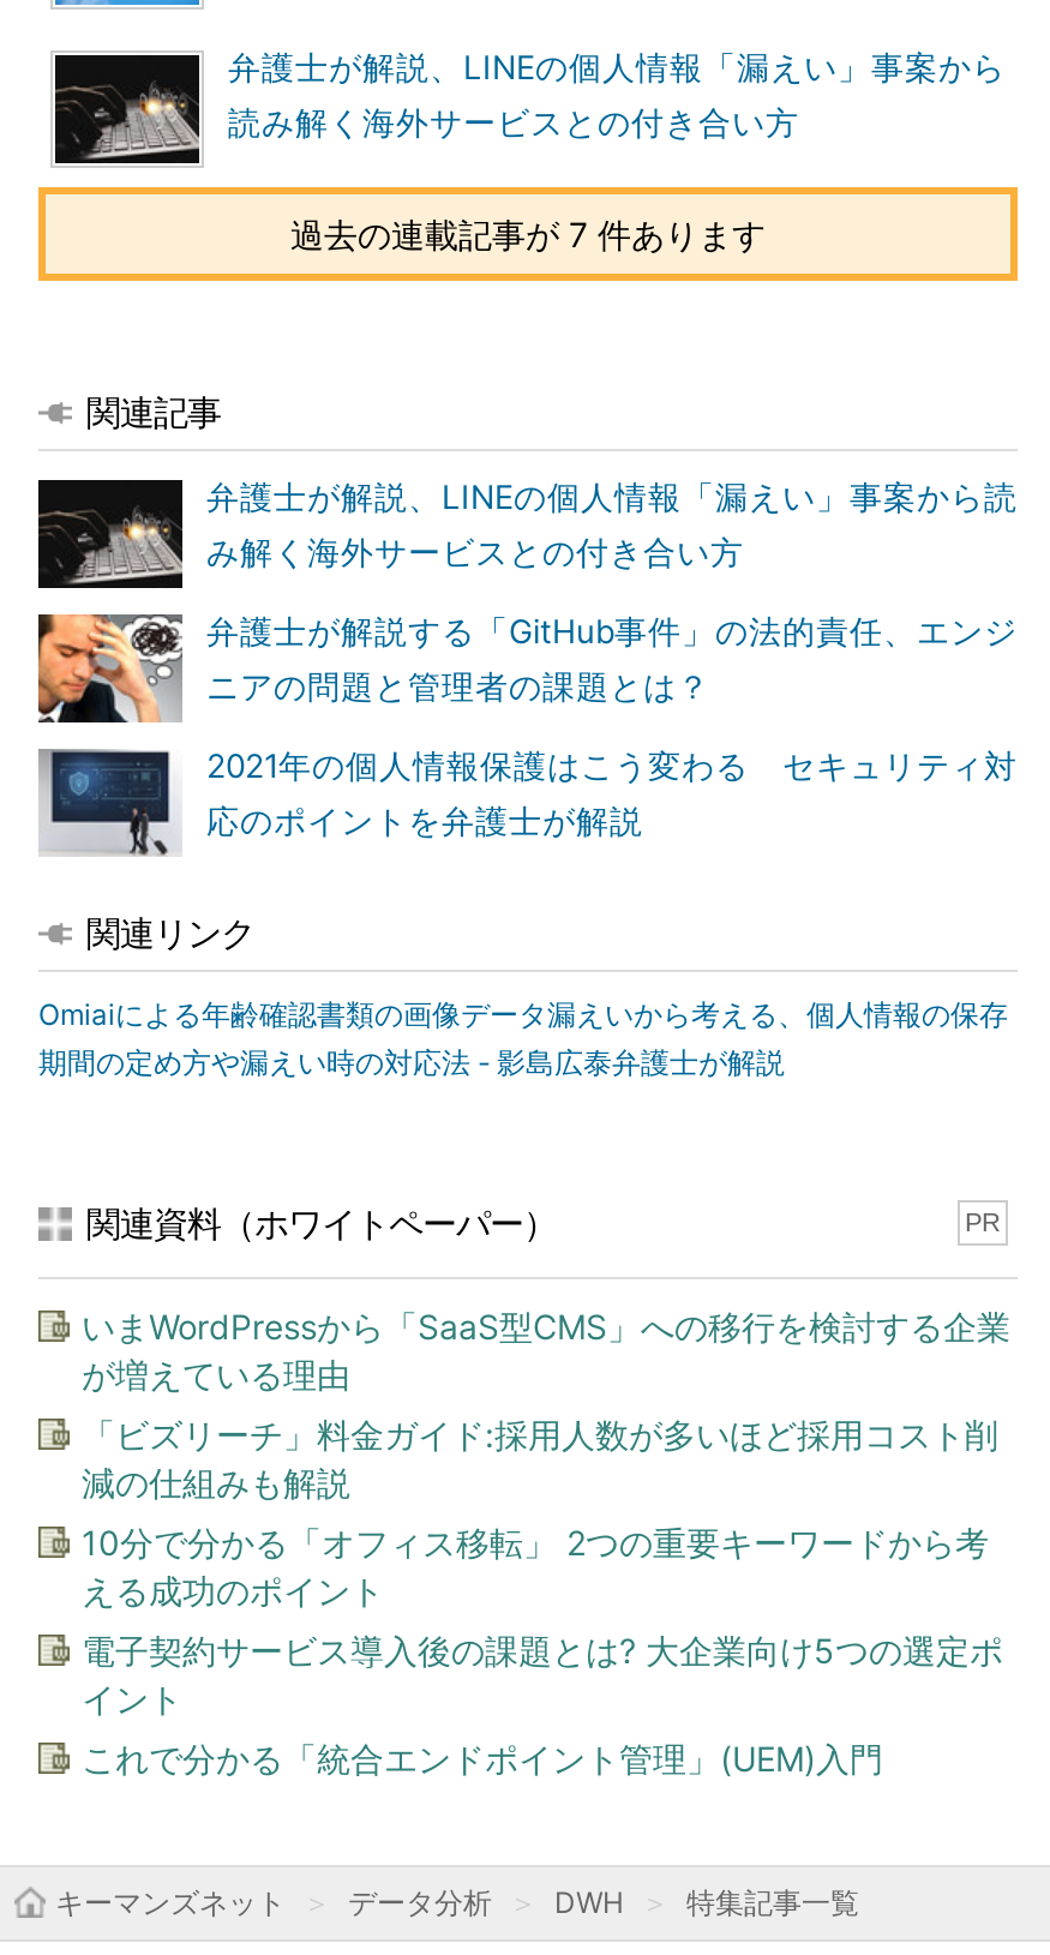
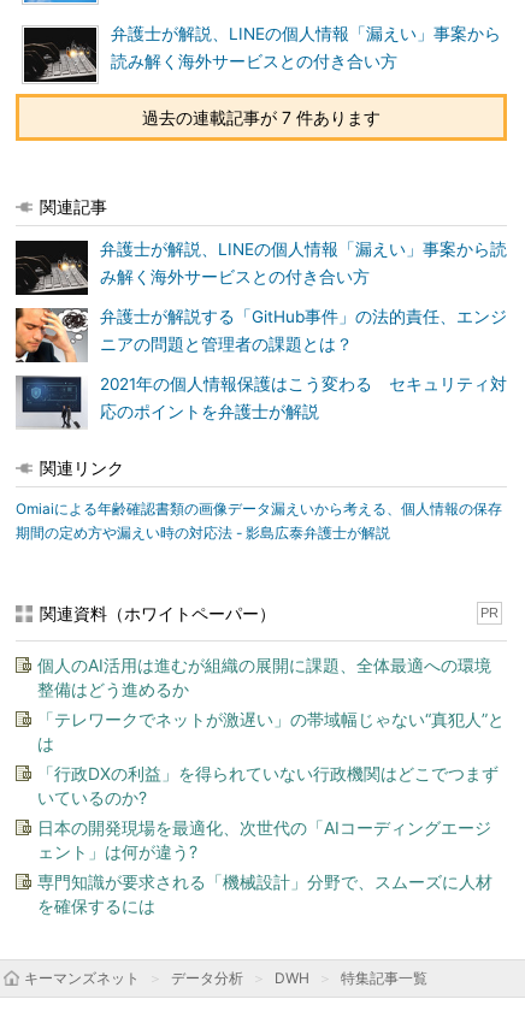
- いまWordPressから「SaaS型CMS」への移行を検討する企業
- が増えている理由
+ 個人のAI活用は進むが組織の展開に課題、全体最適への環境
+ 整備はどう進めるか

- 「ビズリーチ」料金ガイド:採用人数が多いほど採用コスト削
- 減の仕組みも解説
+ 「テレワークでネットが激遅い」の帯域幅じゃない“真犯人”と
+ は

- 10分で分かる「オフィス移転」 2つの重要キーワードから考
- える成功のポイント
+ 「行政DXの利益」を得られていない行政機関はどこでつまず
+ いているのか?

- 電子契約サービス導入後の課題とは? 大企業向け5つの選定ポ
- イント
+ 日本の開発現場を最適化、次世代の「AIコーディングエージ
+ ェント」は何が違う?

- これで分かる「統合エンドポイント管理」(UEM)入門
+ 専門知識が要求される「機械設計」分野で、スムーズに人材
+ を確保するには
